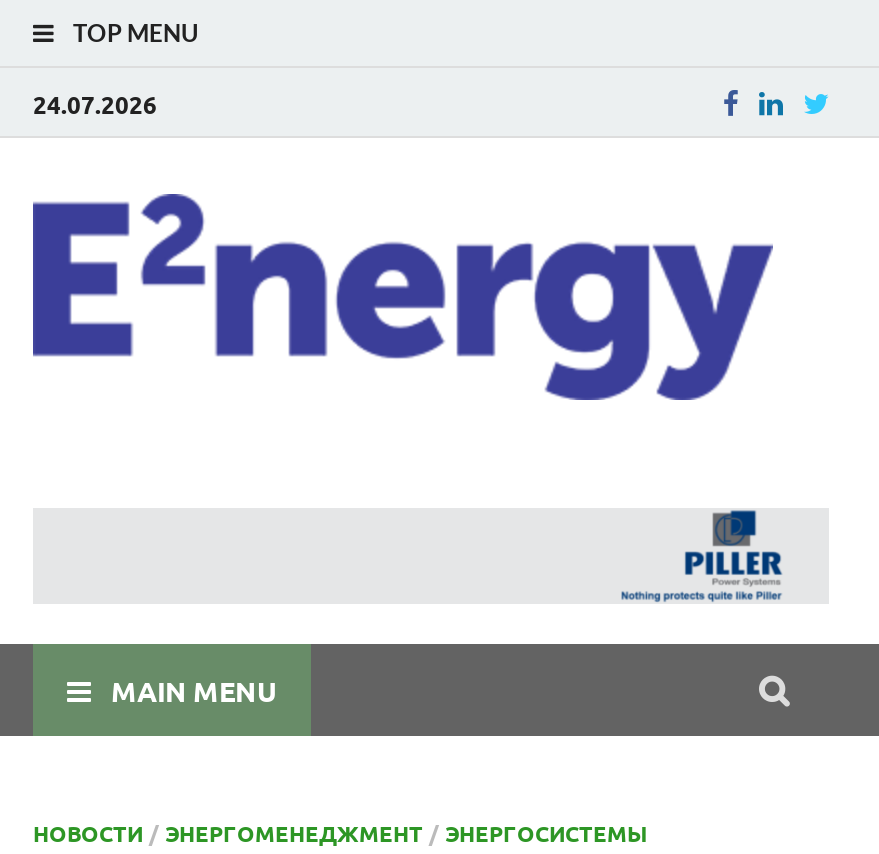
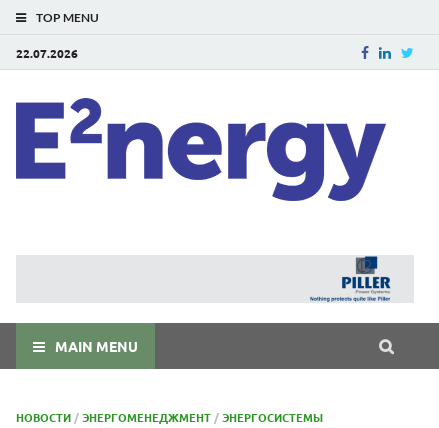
- 24.07.2026
+ 22.07.2026
